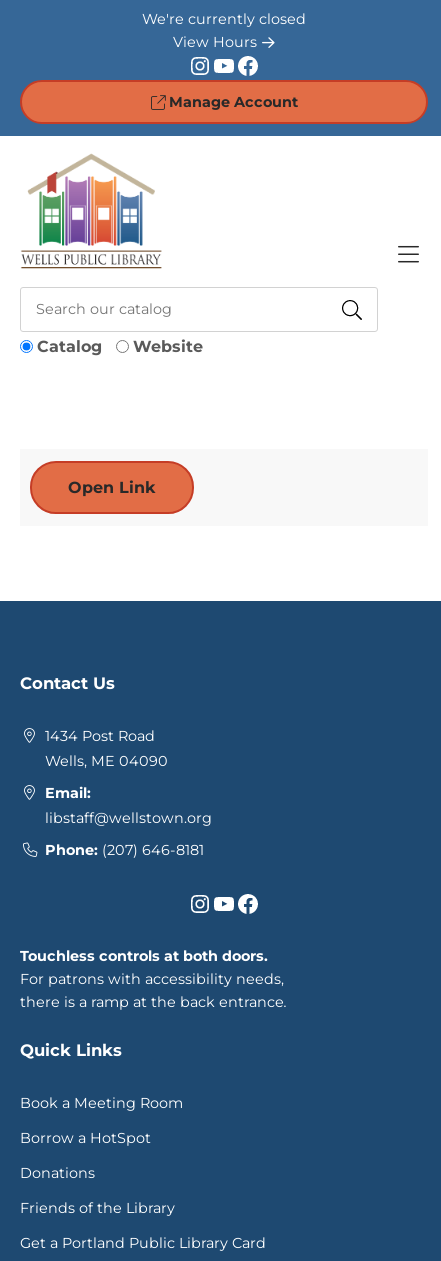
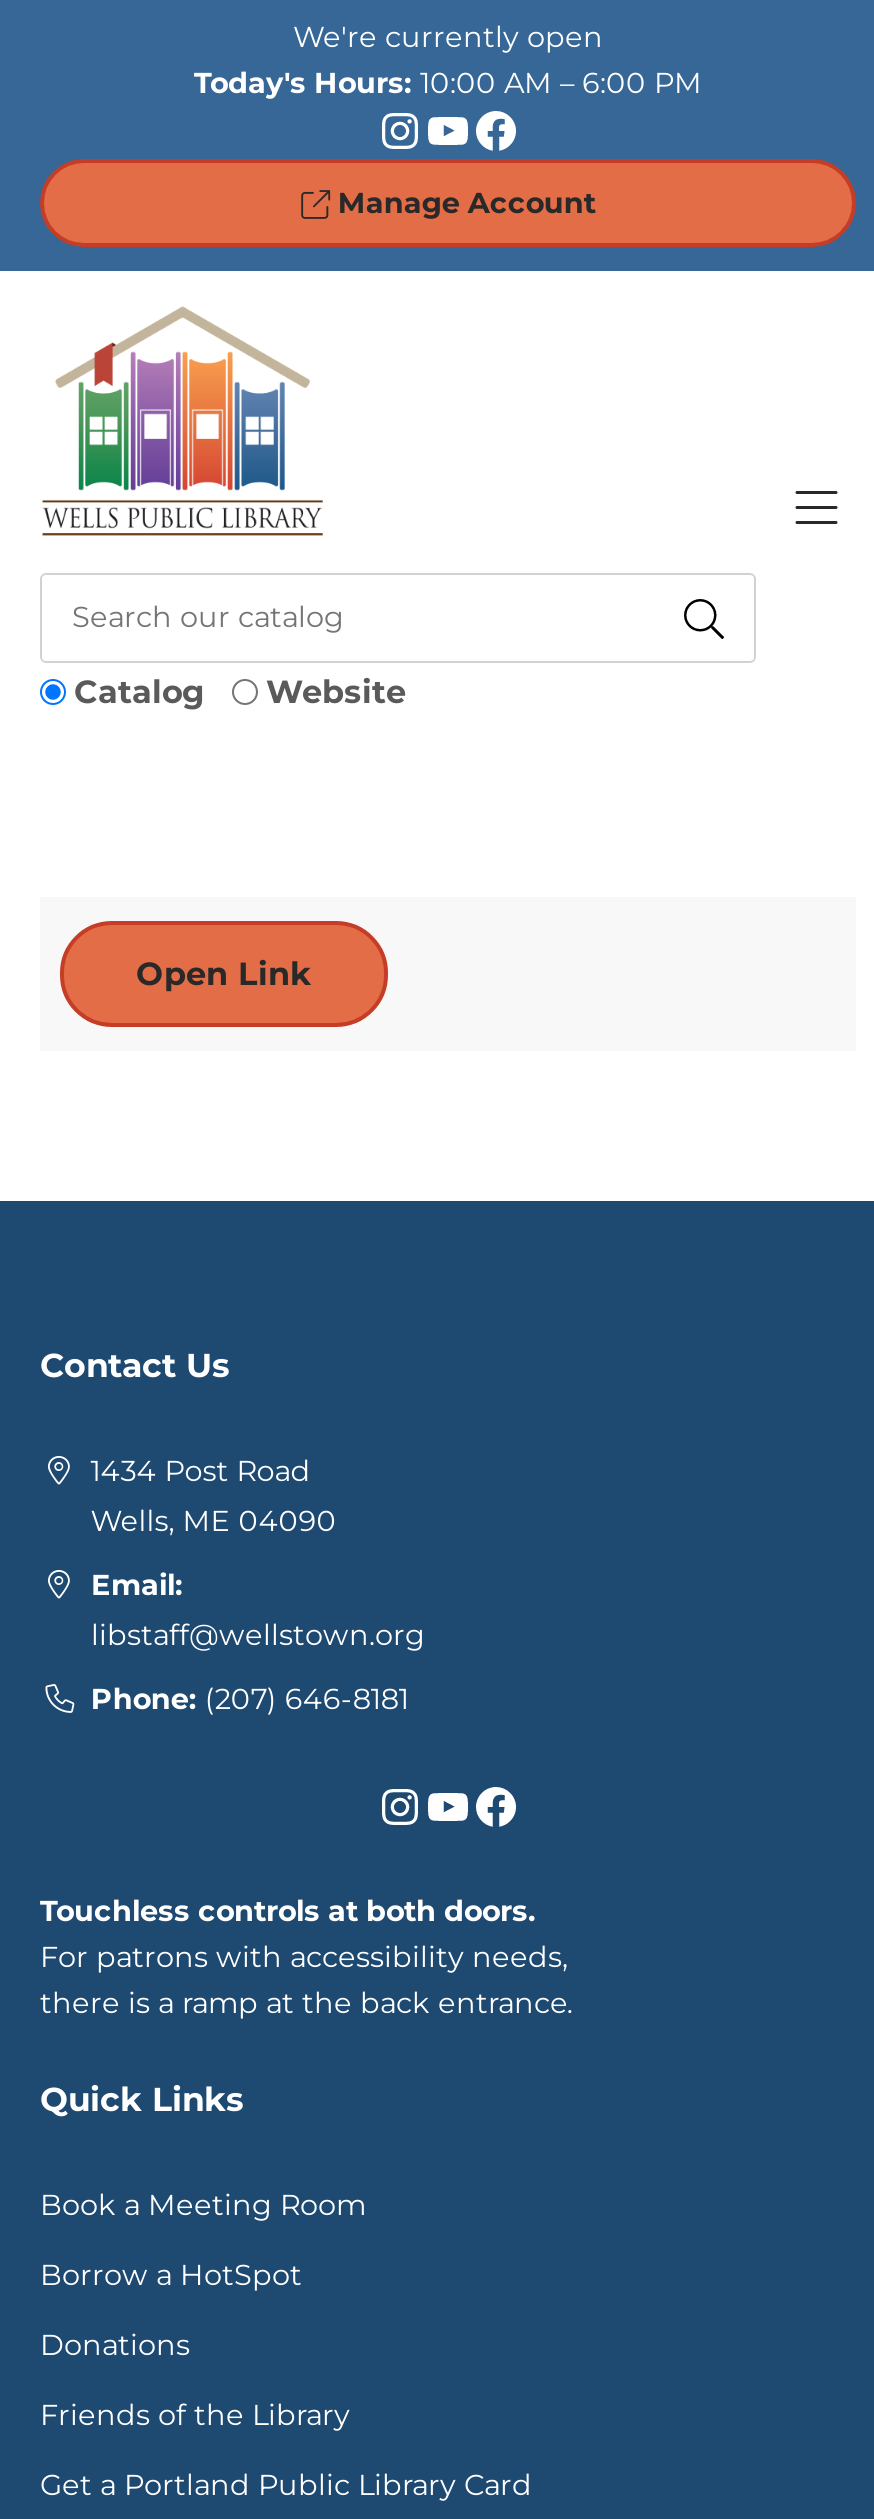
- We're currently closed
- View Hours
+ We're currently open
+ Today's Hours: 10:00 AM – 6:00 PM
